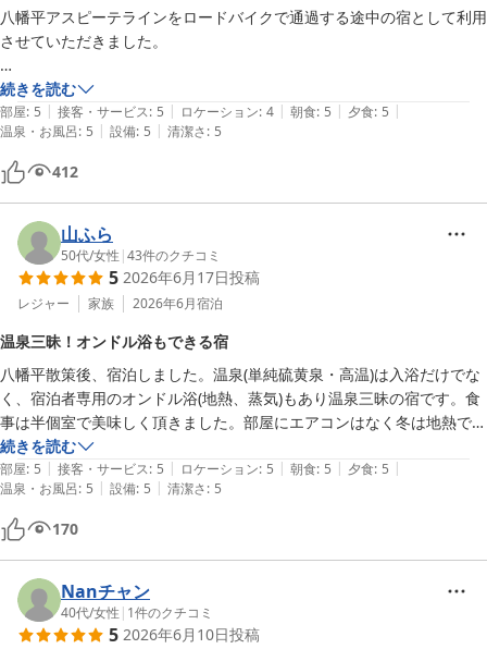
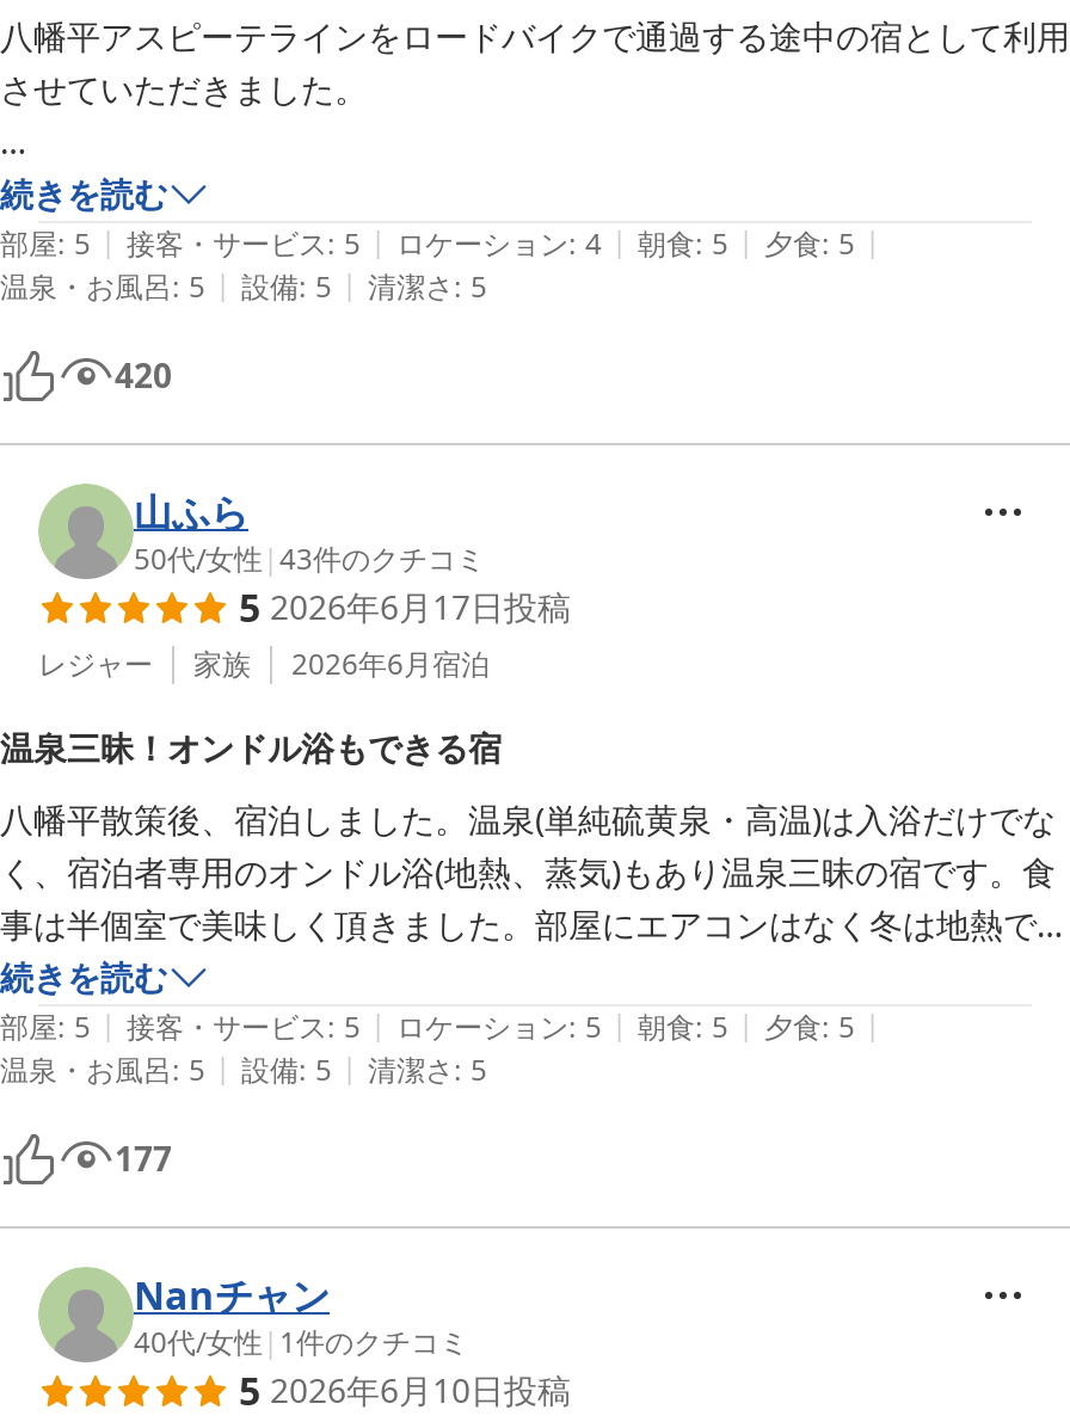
- 412
+ 420

- 170
+ 177
